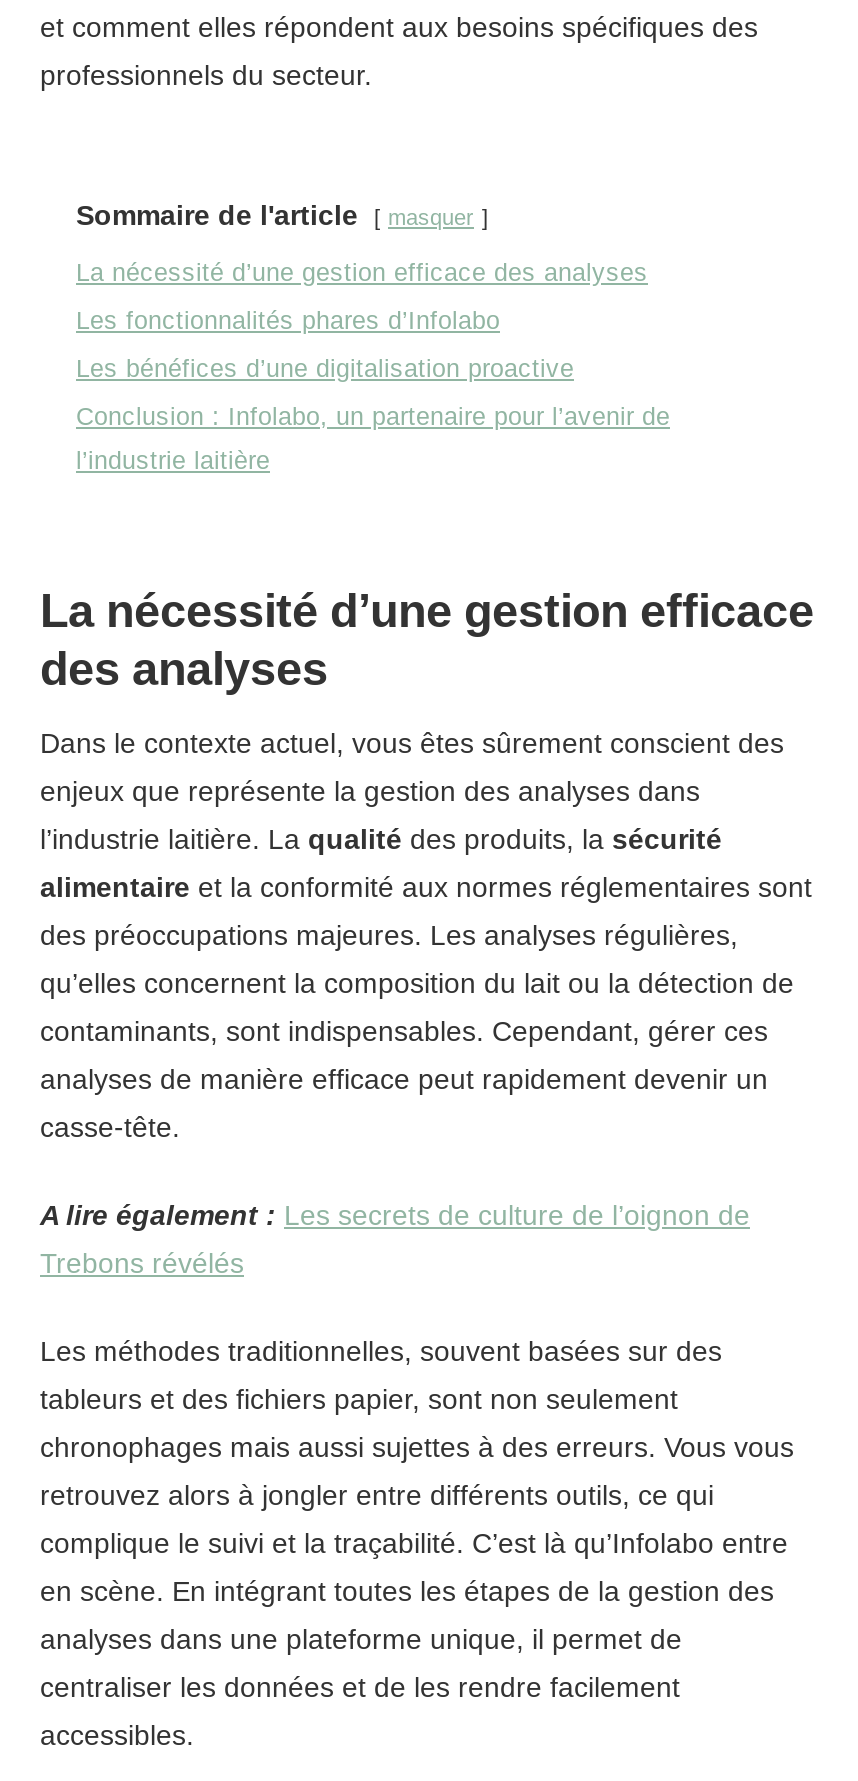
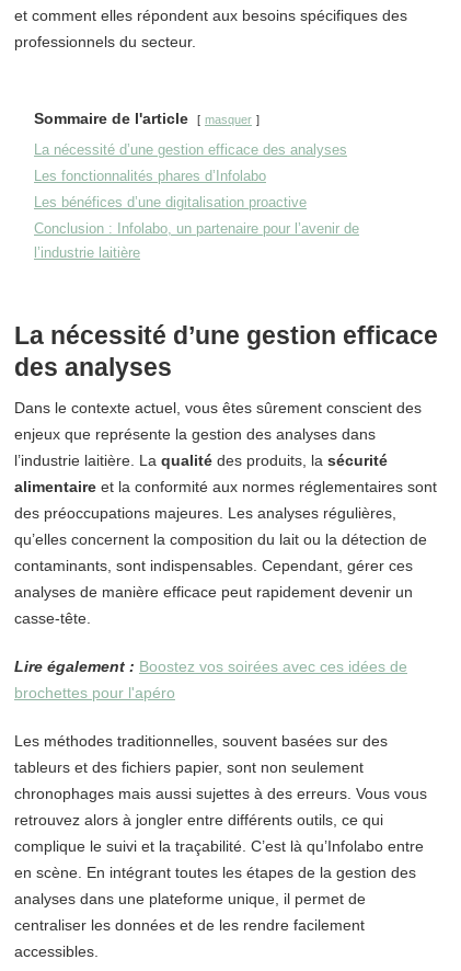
- A lire également : Les secrets de culture de l’oignon de
+ Lire également : Boostez vos soirées avec ces idées de

- Trebons révélés
+ brochettes pour l'apéro
